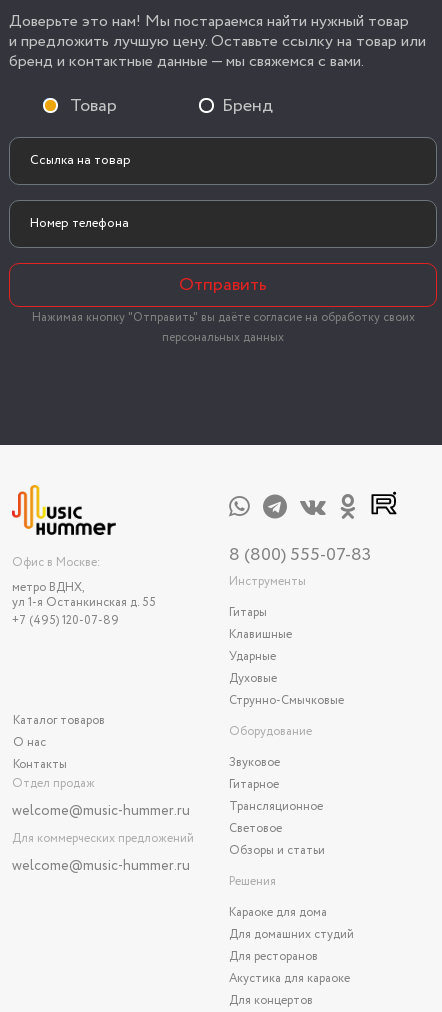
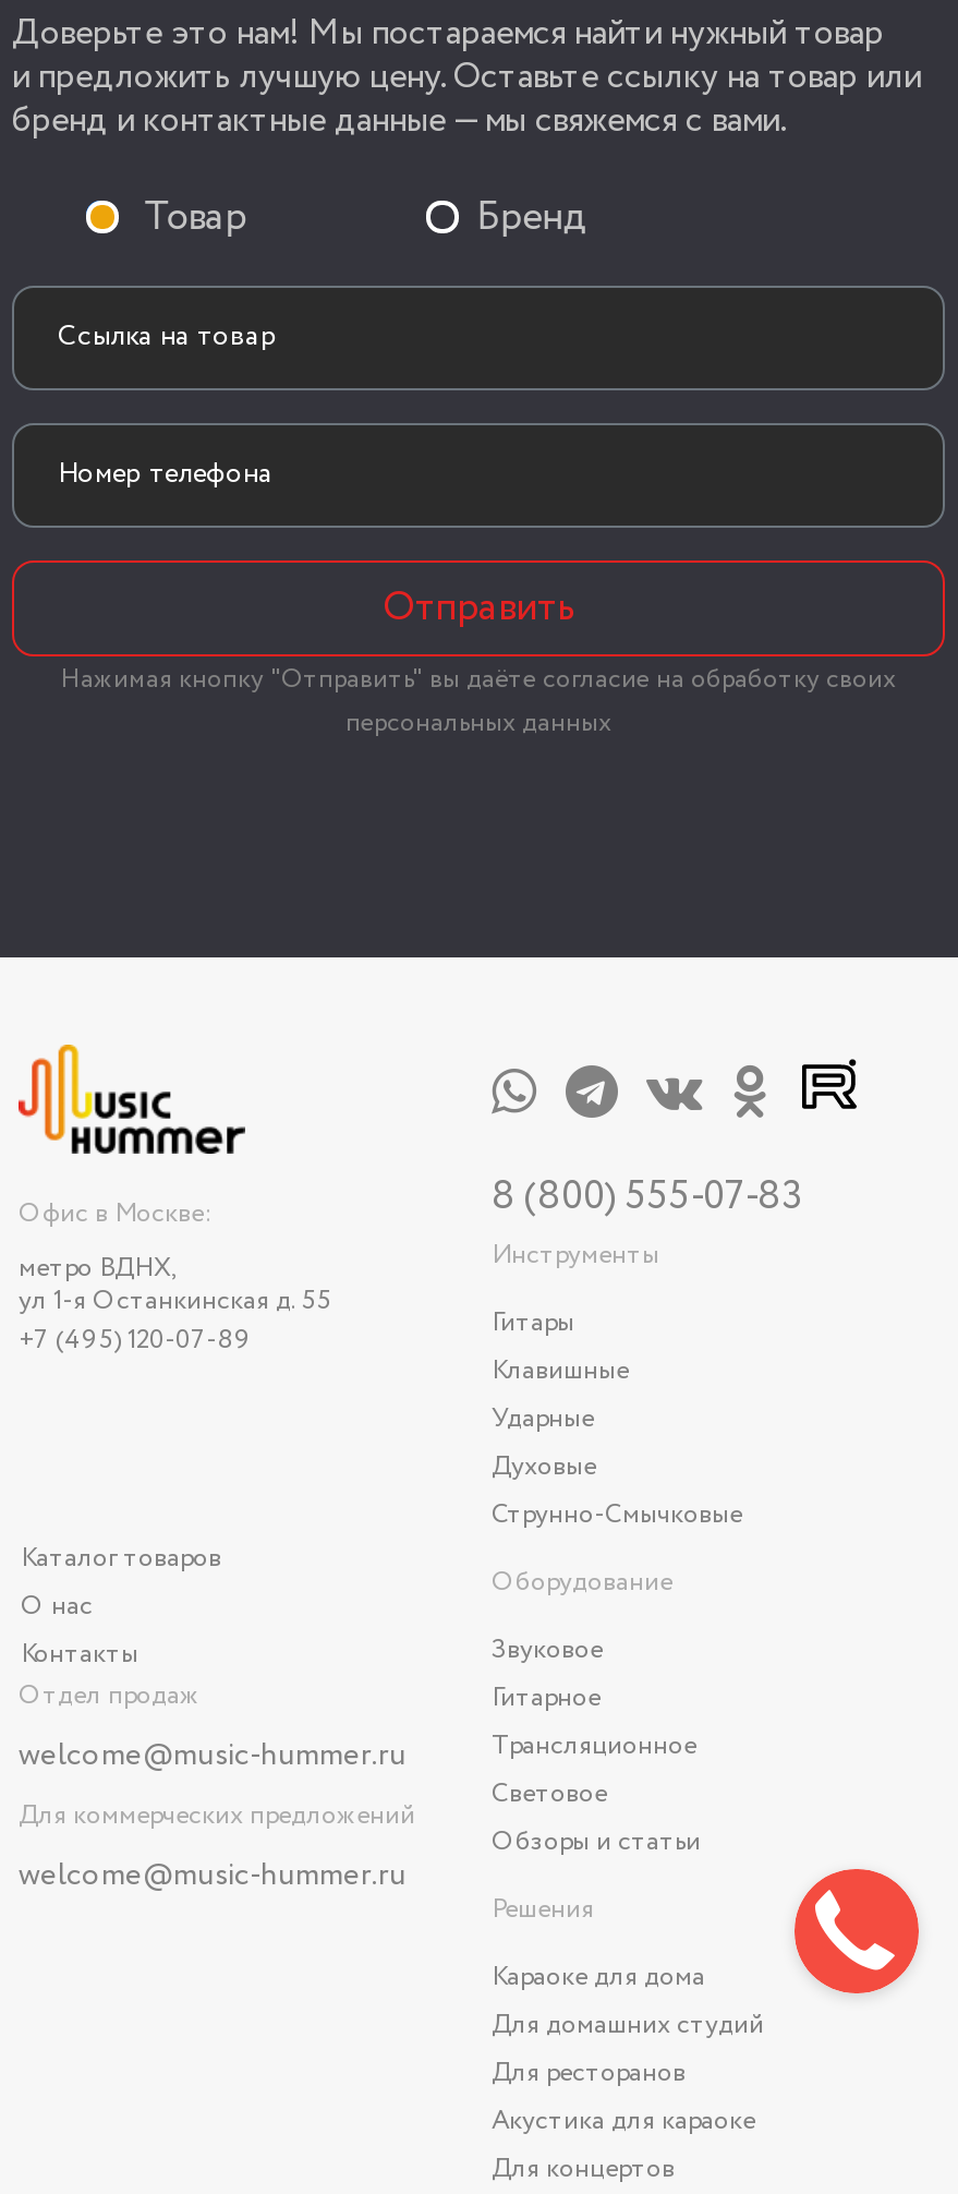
+ [image]
